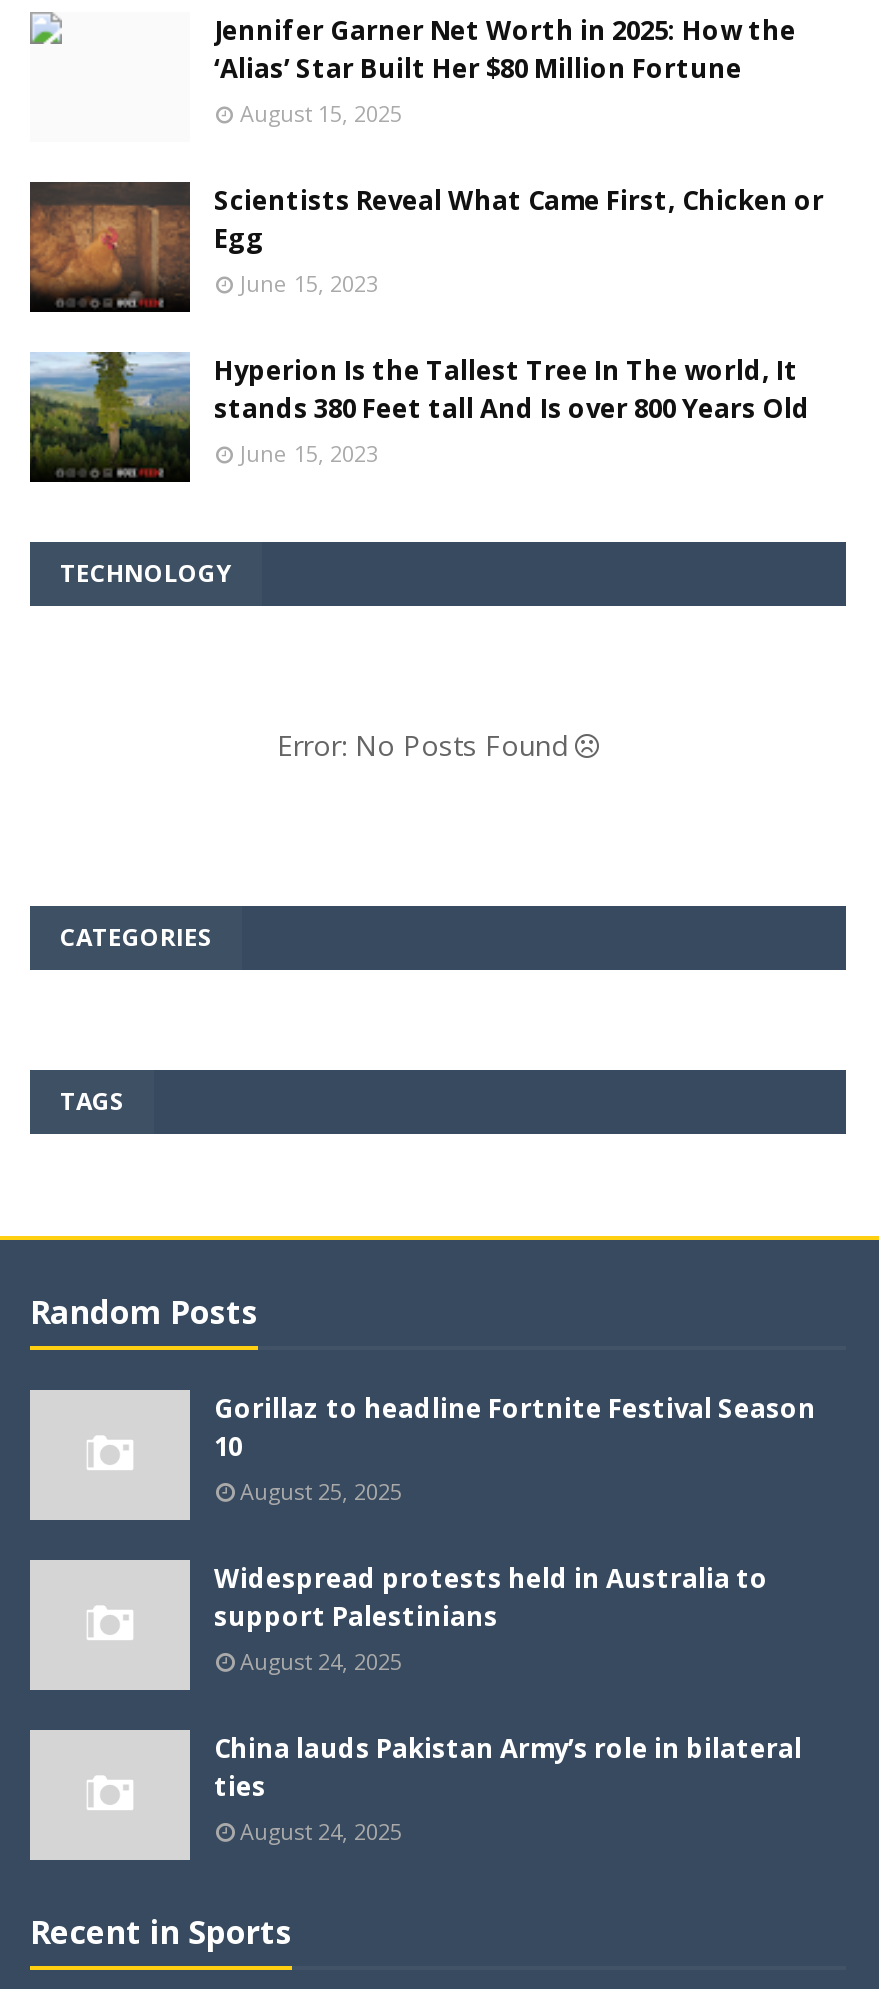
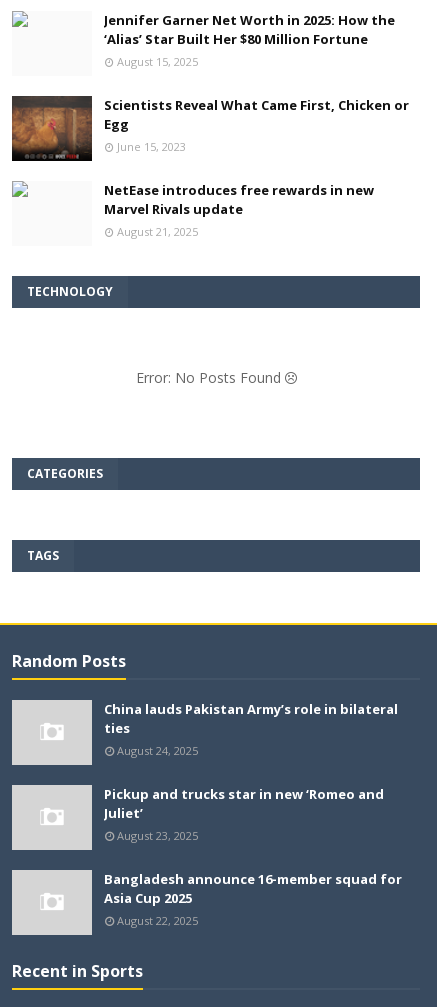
- [image]

- Hyperion Is the Tallest Tree In The world, It
- stands 380 Feet tall And Is over 800 Years Old
- June 15, 2023
+ NetEase introduces free rewards in new
+ Marvel Rivals update
+ August 21, 2025

- Gorillaz to headline Fortnite Festival Season
- 10
- August 25, 2025
- Widespread protests held in Australia to
- support Palestinians
- August 24, 2025

moved up: China lauds Pakistan Army’s role in bilateral | ties | August 24, 2025

+ Pickup and trucks star in new ‘Romeo and
+ Juliet’
+ August 23, 2025
+ Bangladesh announce 16-member squad for
+ Asia Cup 2025
+ August 22, 2025
